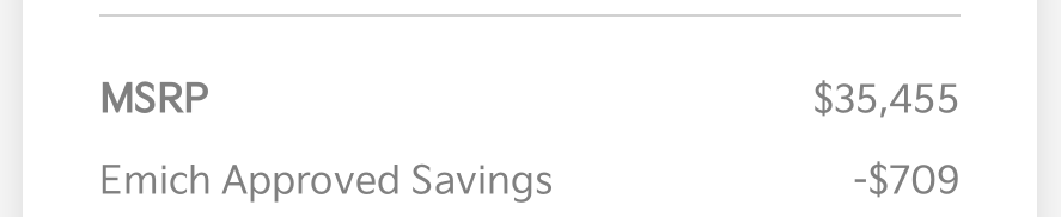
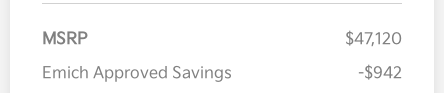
- $35,455
+ $47,120

- -$709
+ -$942
